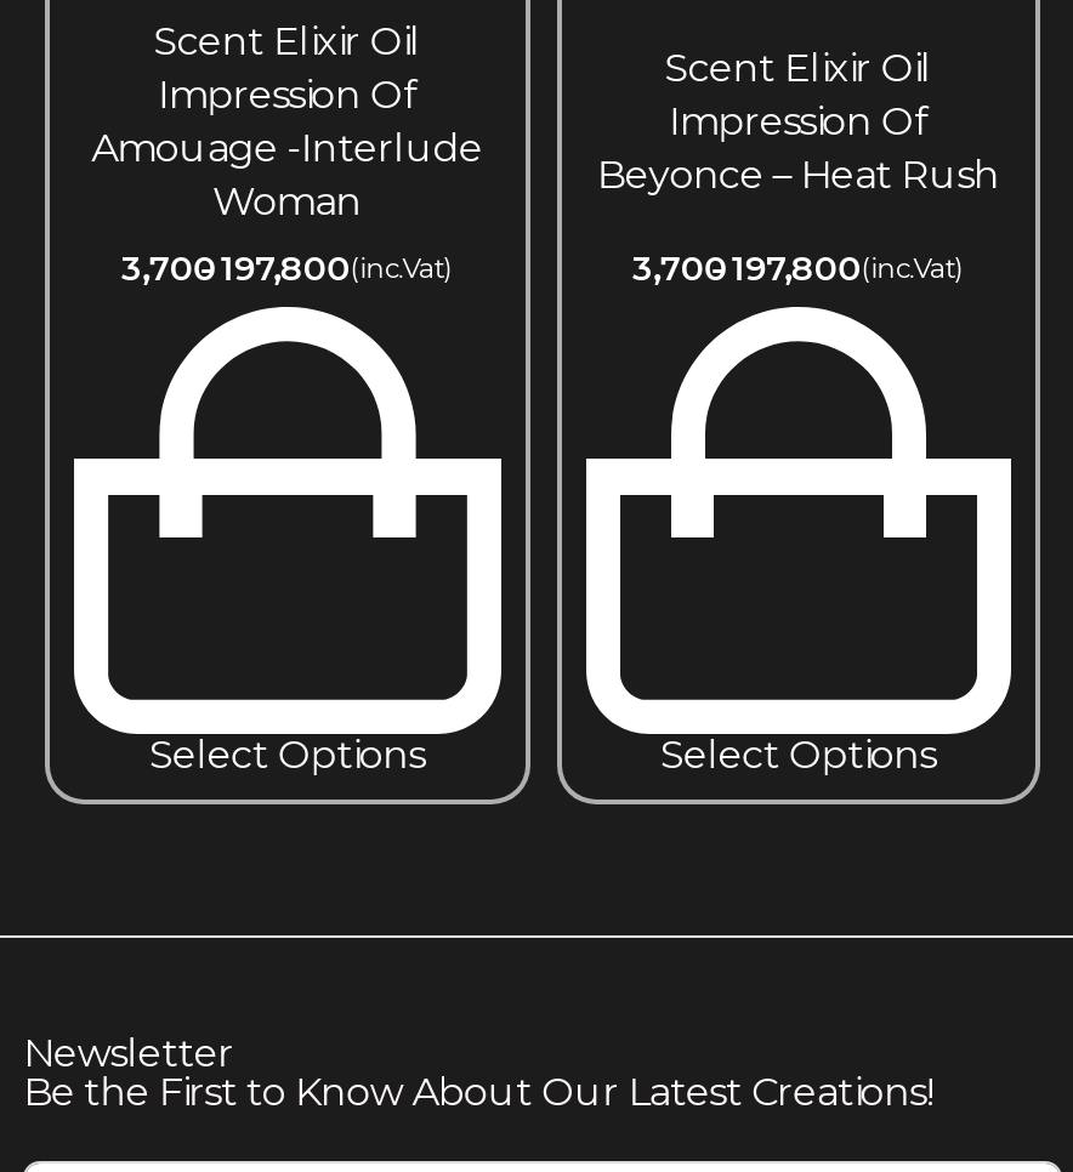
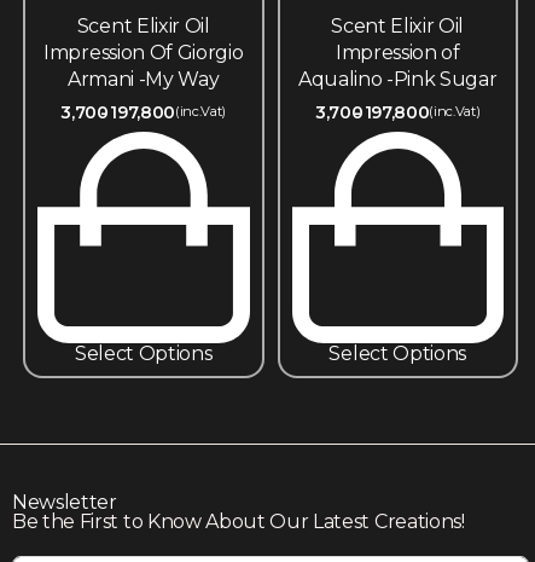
- Impression Of
- Amouage -Interlude
- Woman
+ Impression Of Giorgio
+ Armani -My Way

- Impression Of
- Beyonce – Heat Rush
+ Impression of
+ Aqualino -Pink Sugar
